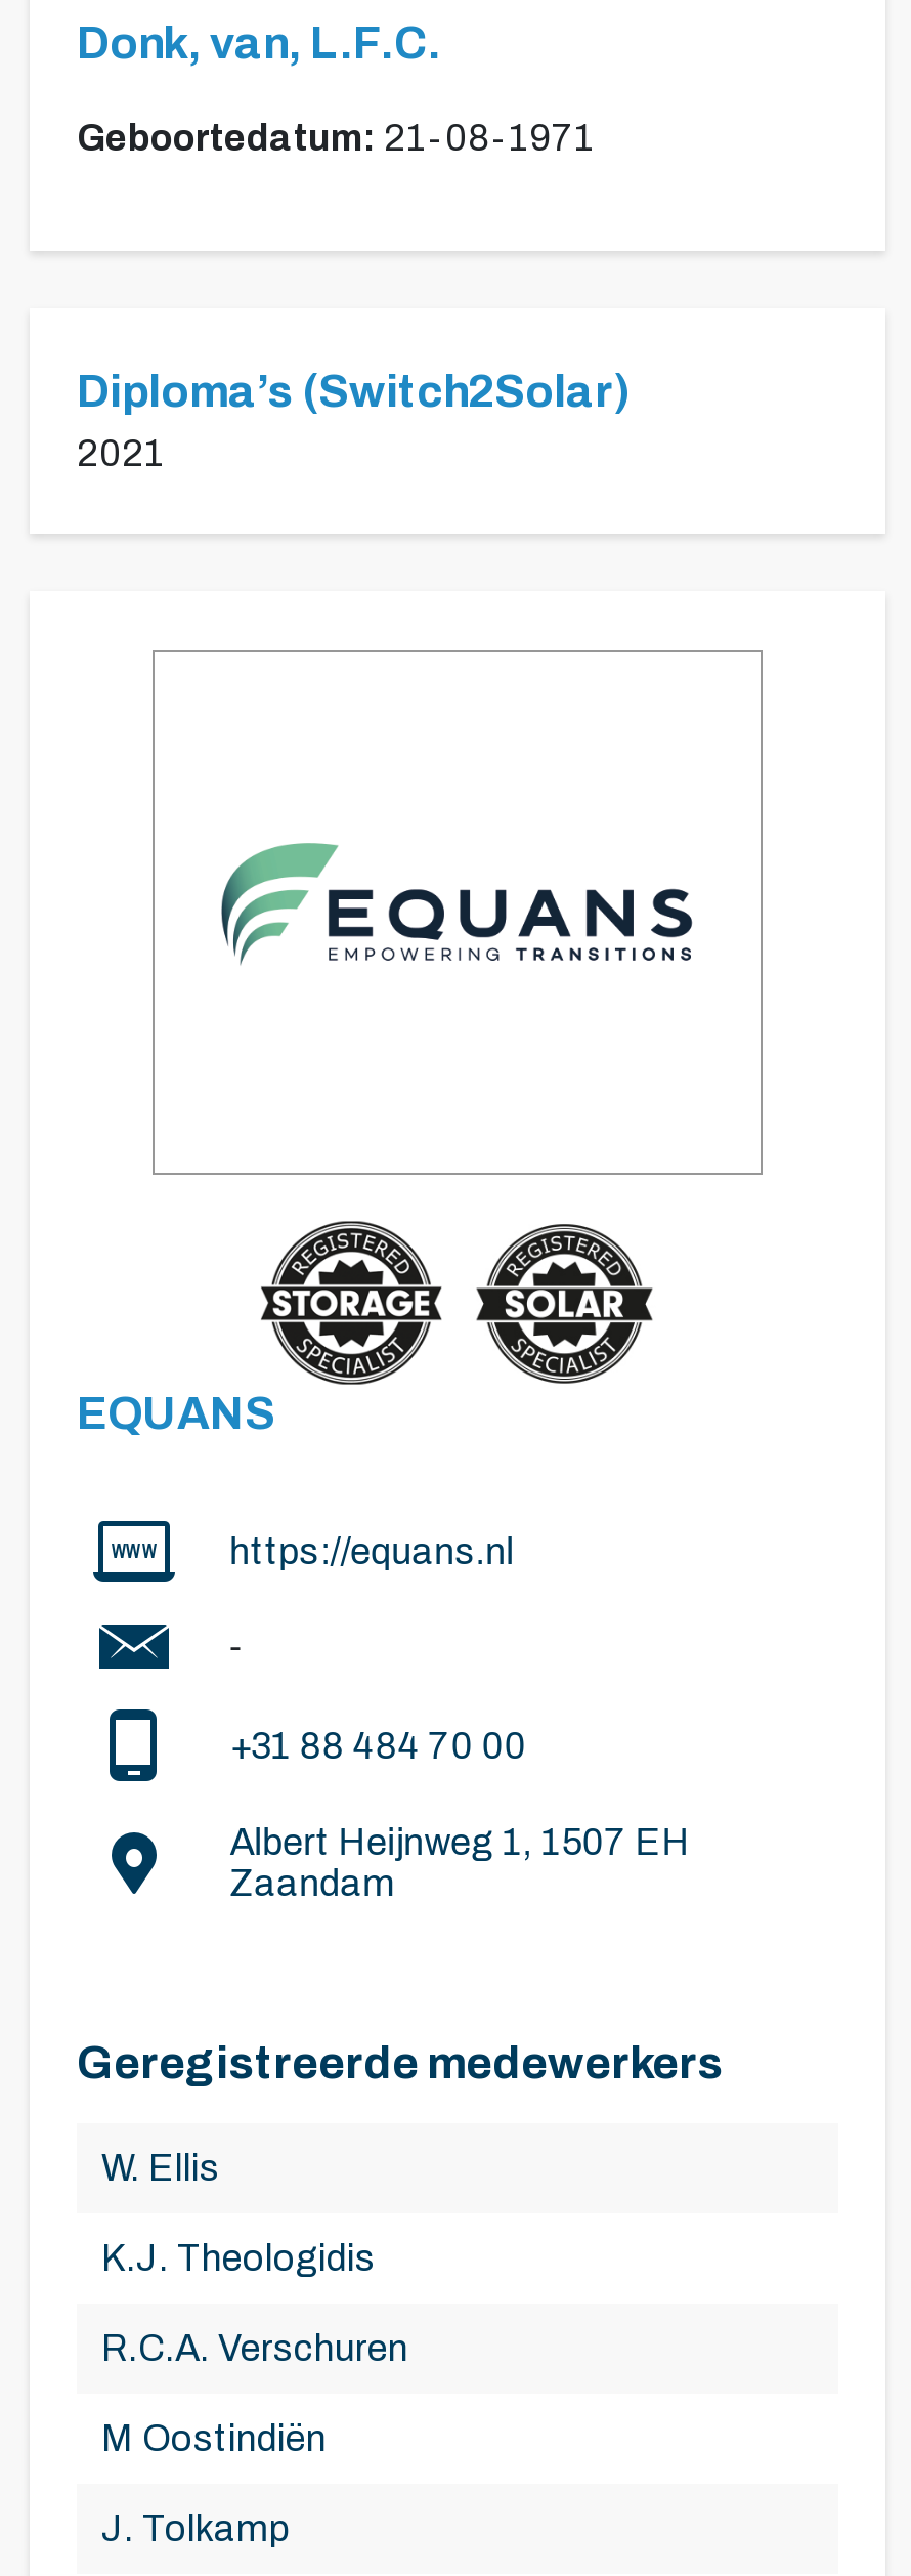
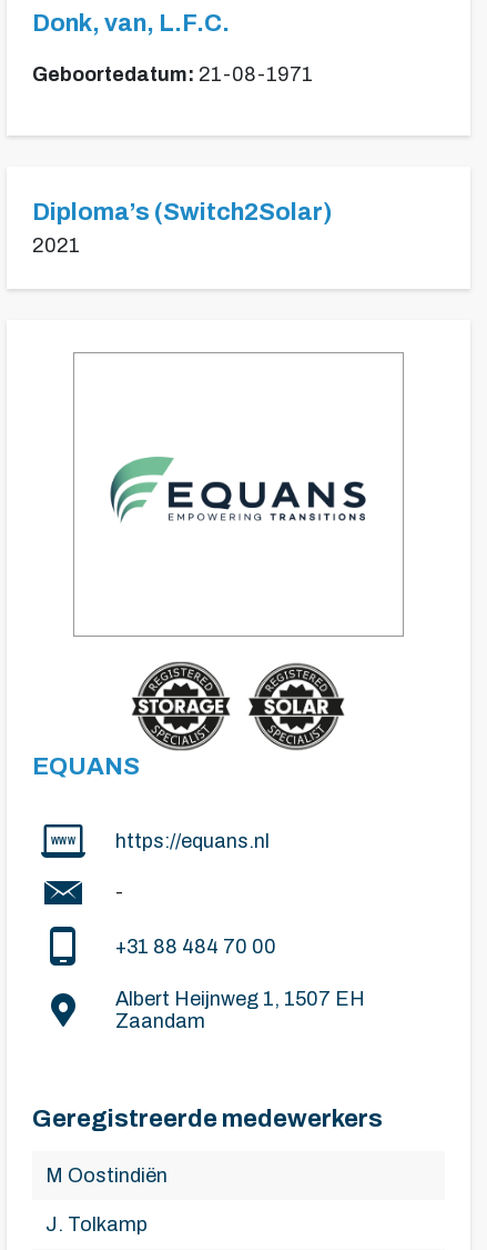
- W. Ellis
- K.J. Theologidis
- R.C.A. Verschuren
